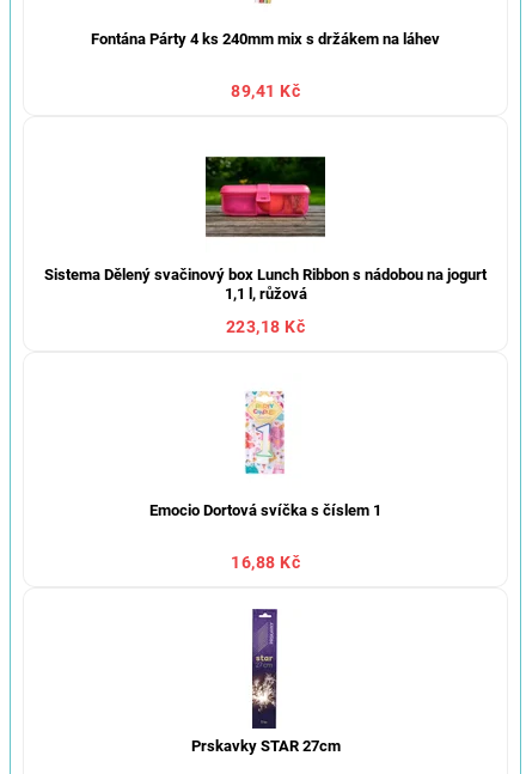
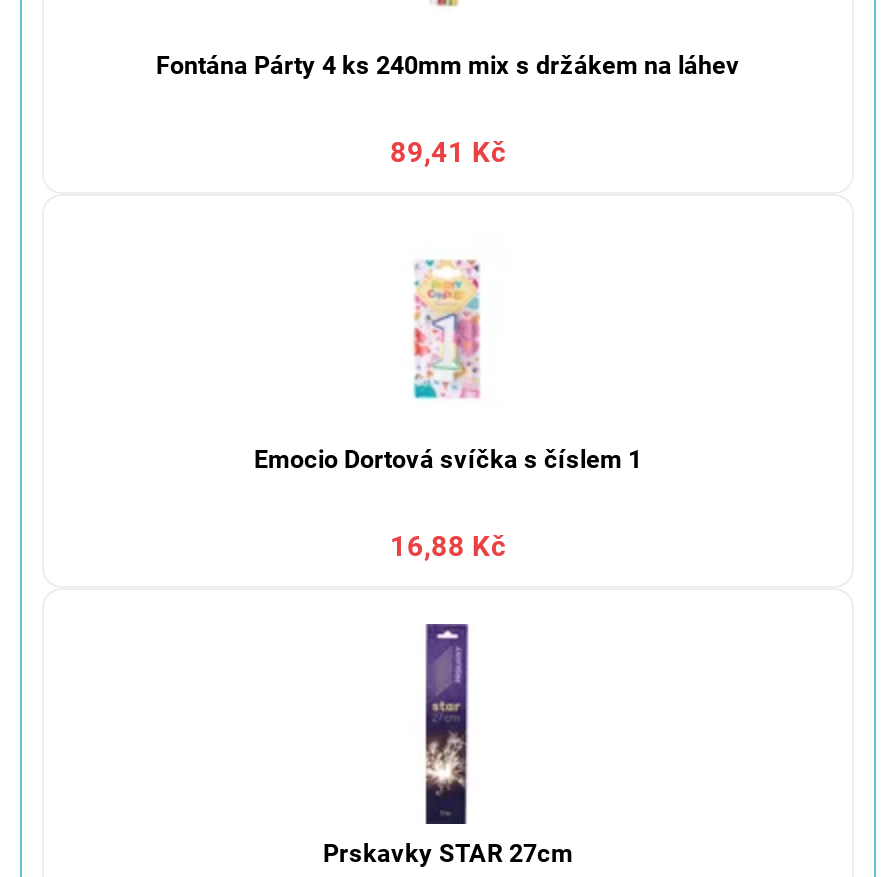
- [image]
- Sistema Dělený svačinový box Lunch Ribbon s nádobou na jogurt
- 1,1 l, růžová
- 223,18 Kč
